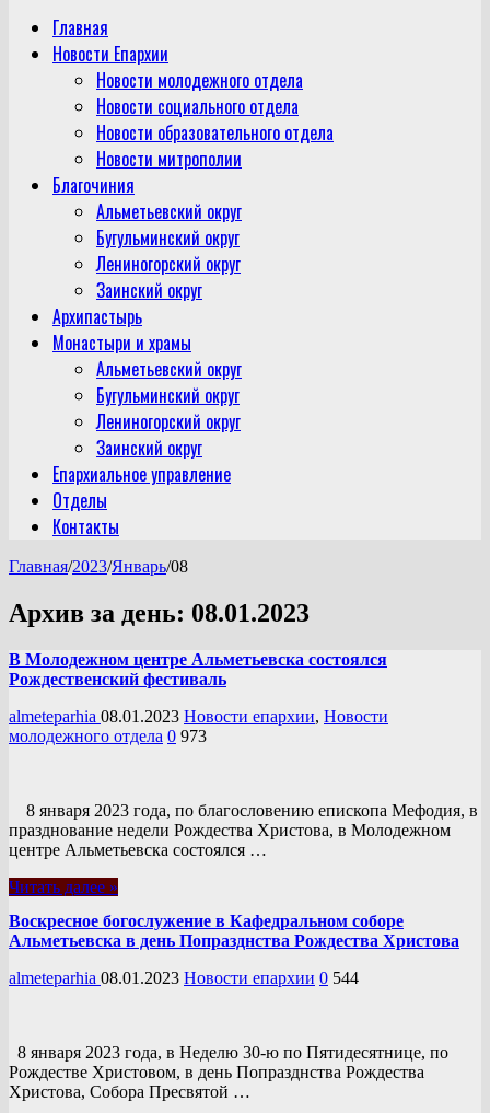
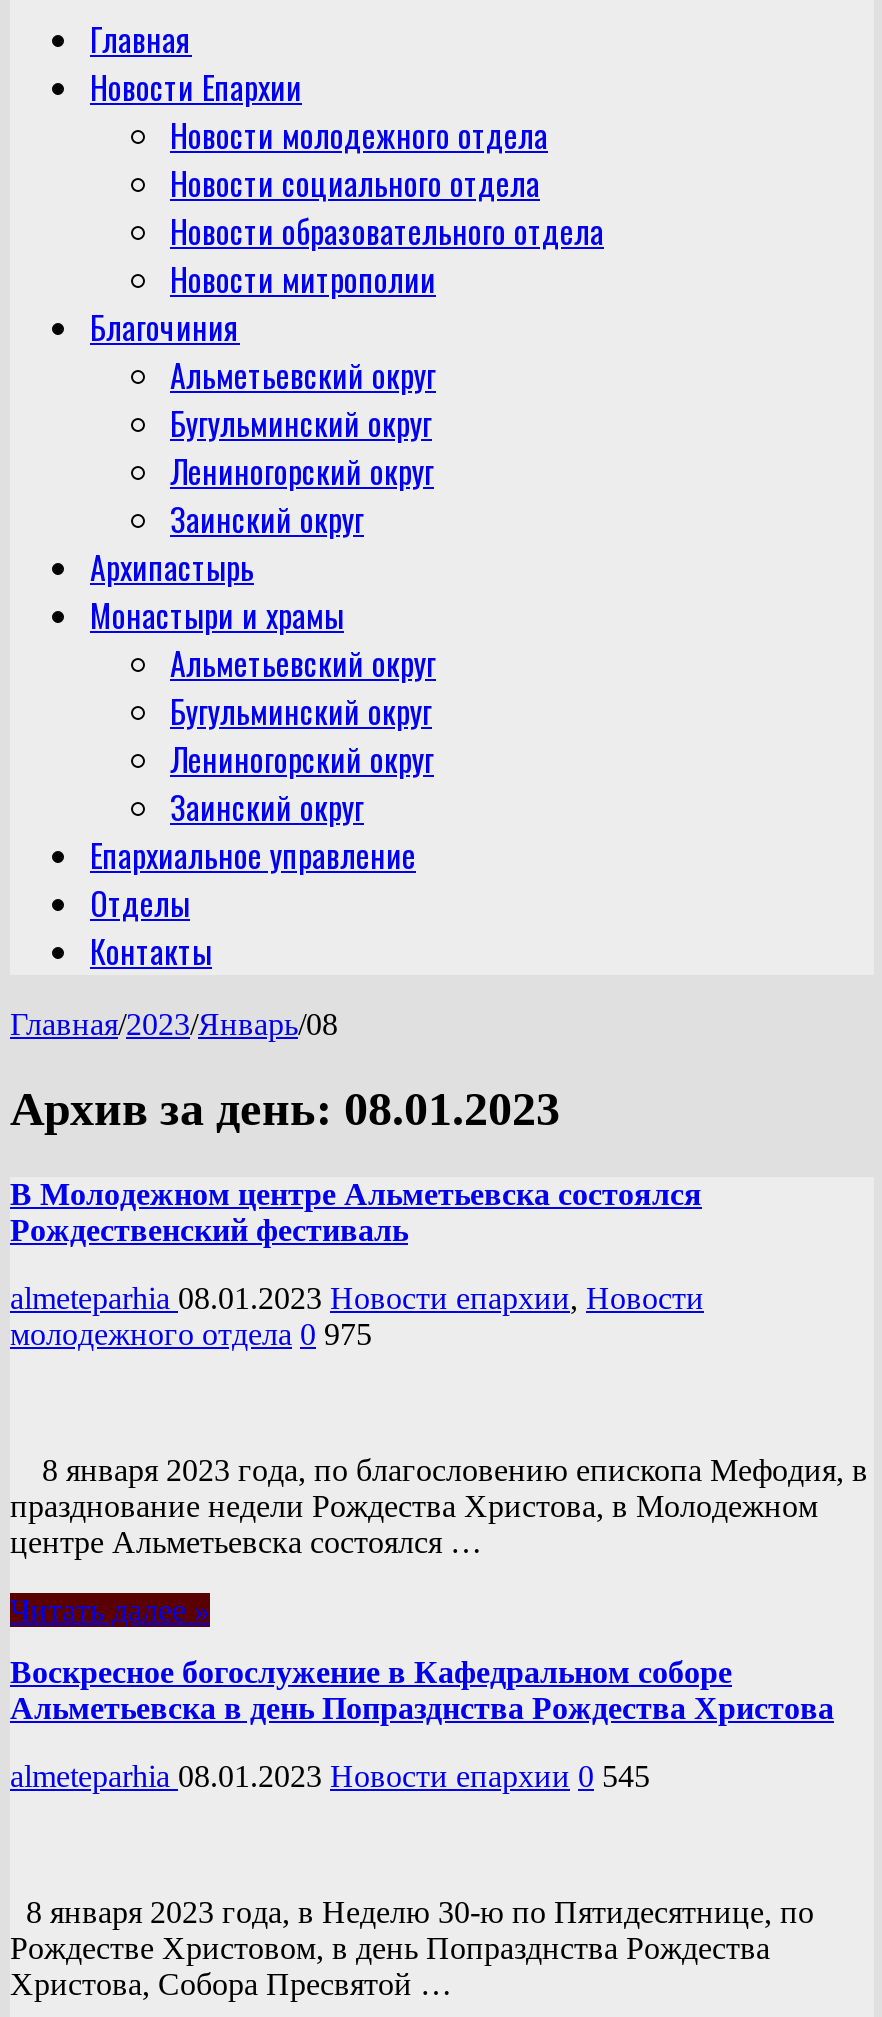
- молодежного отдела 0 973
+ молодежного отдела 0 975

- almeteparhia 08.01.2023 Новости епархии 0 544
+ almeteparhia 08.01.2023 Новости епархии 0 545
